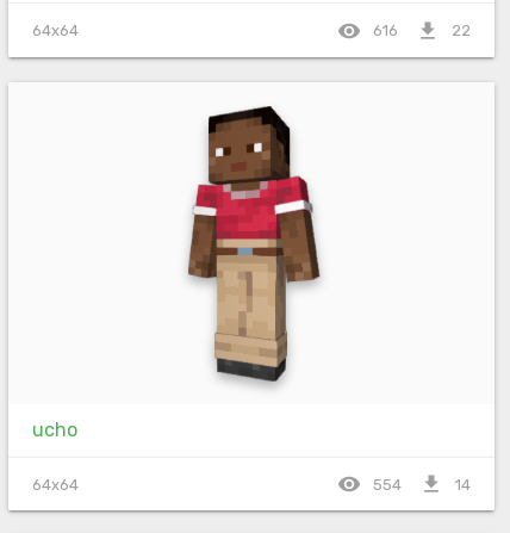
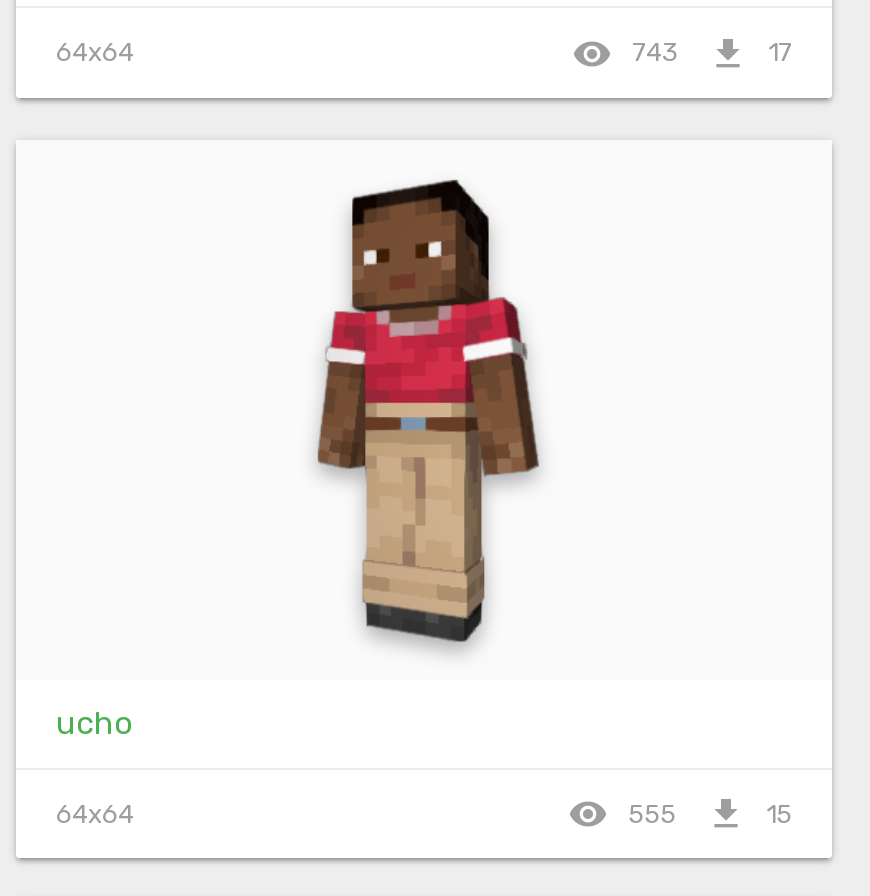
- 616
+ 743

- 22
+ 17

- 554
+ 555

- 14
+ 15
